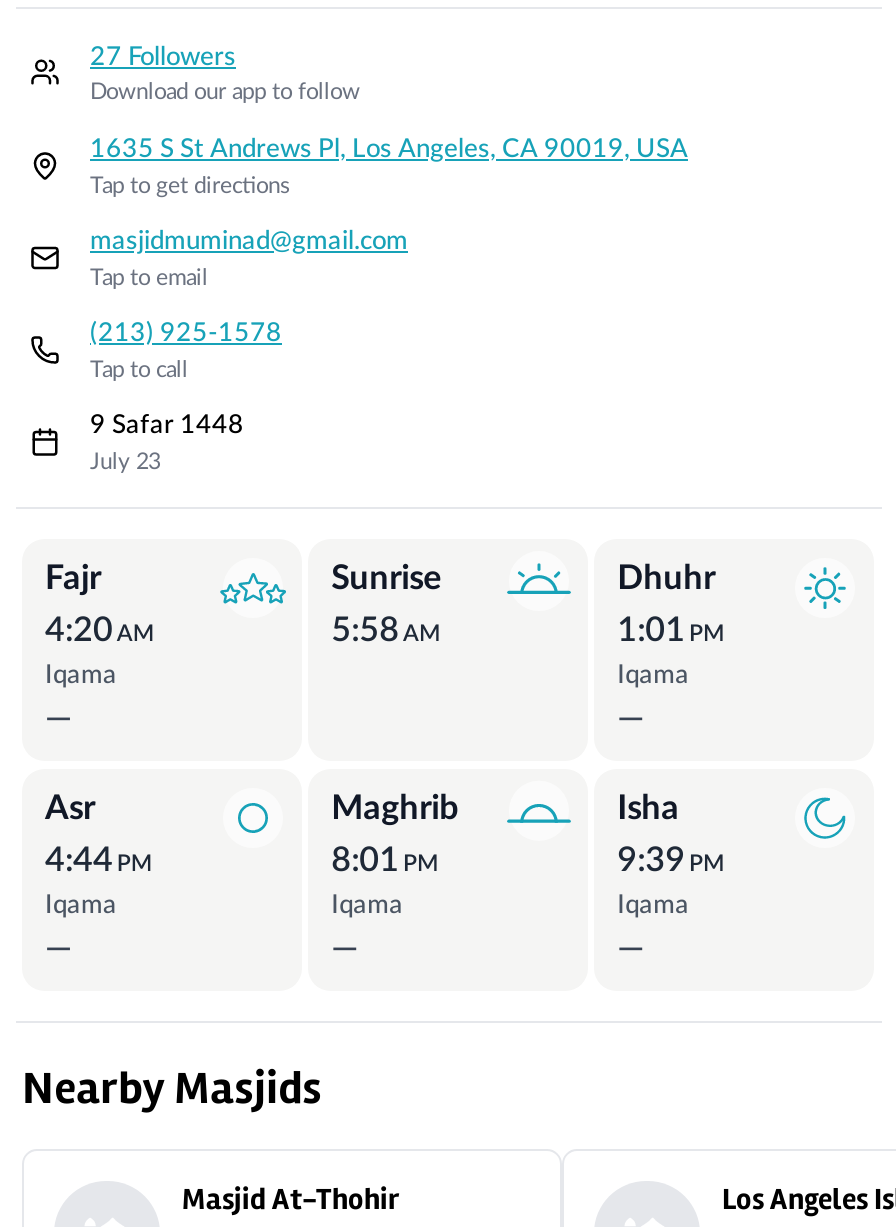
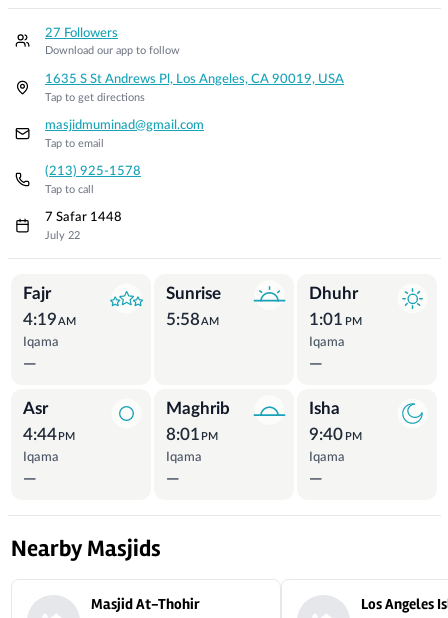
- 9 Safar 1448
+ 7 Safar 1448

- July 23
+ July 22

- 4:20 AM
+ 4:19 AM

- 9:39 PM
+ 9:40 PM
